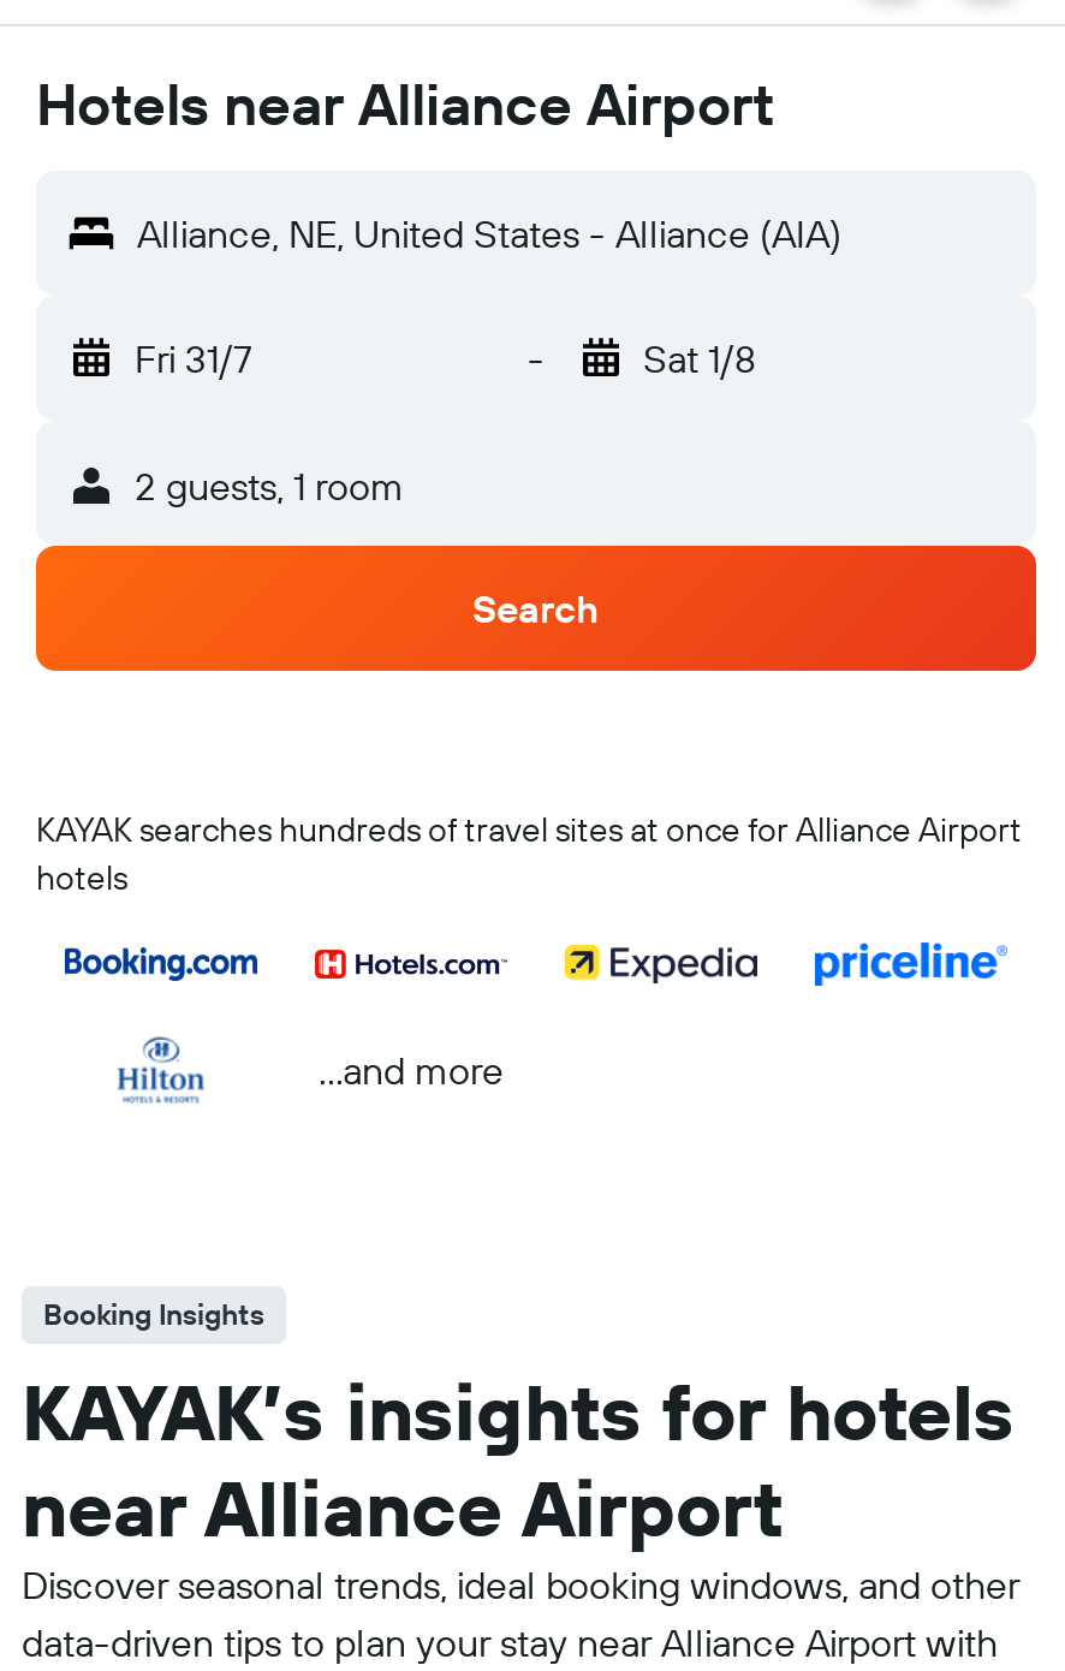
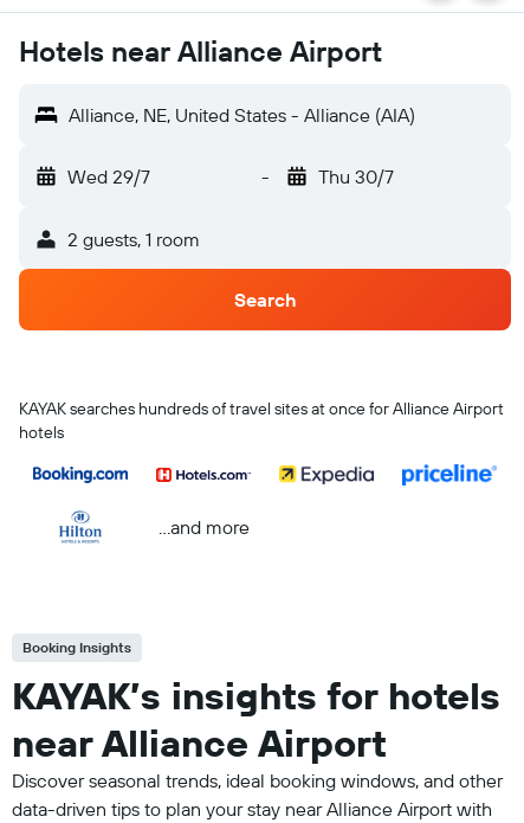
- Fri 31/7
+ Wed 29/7

- Sat 1/8
+ Thu 30/7
